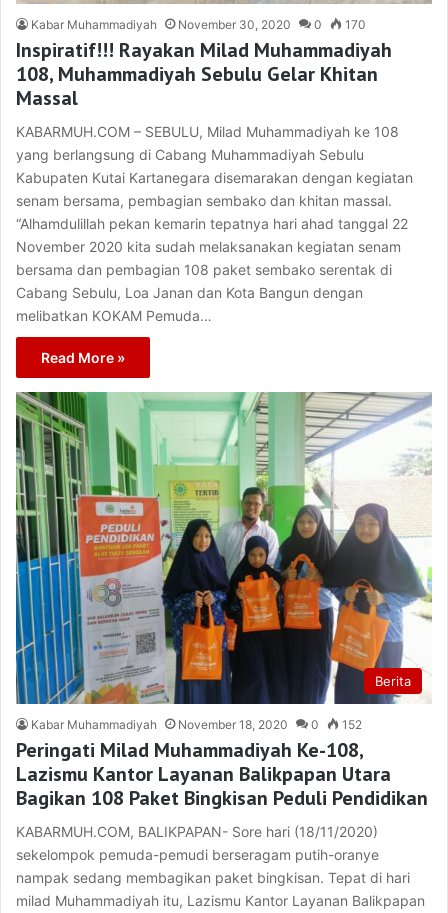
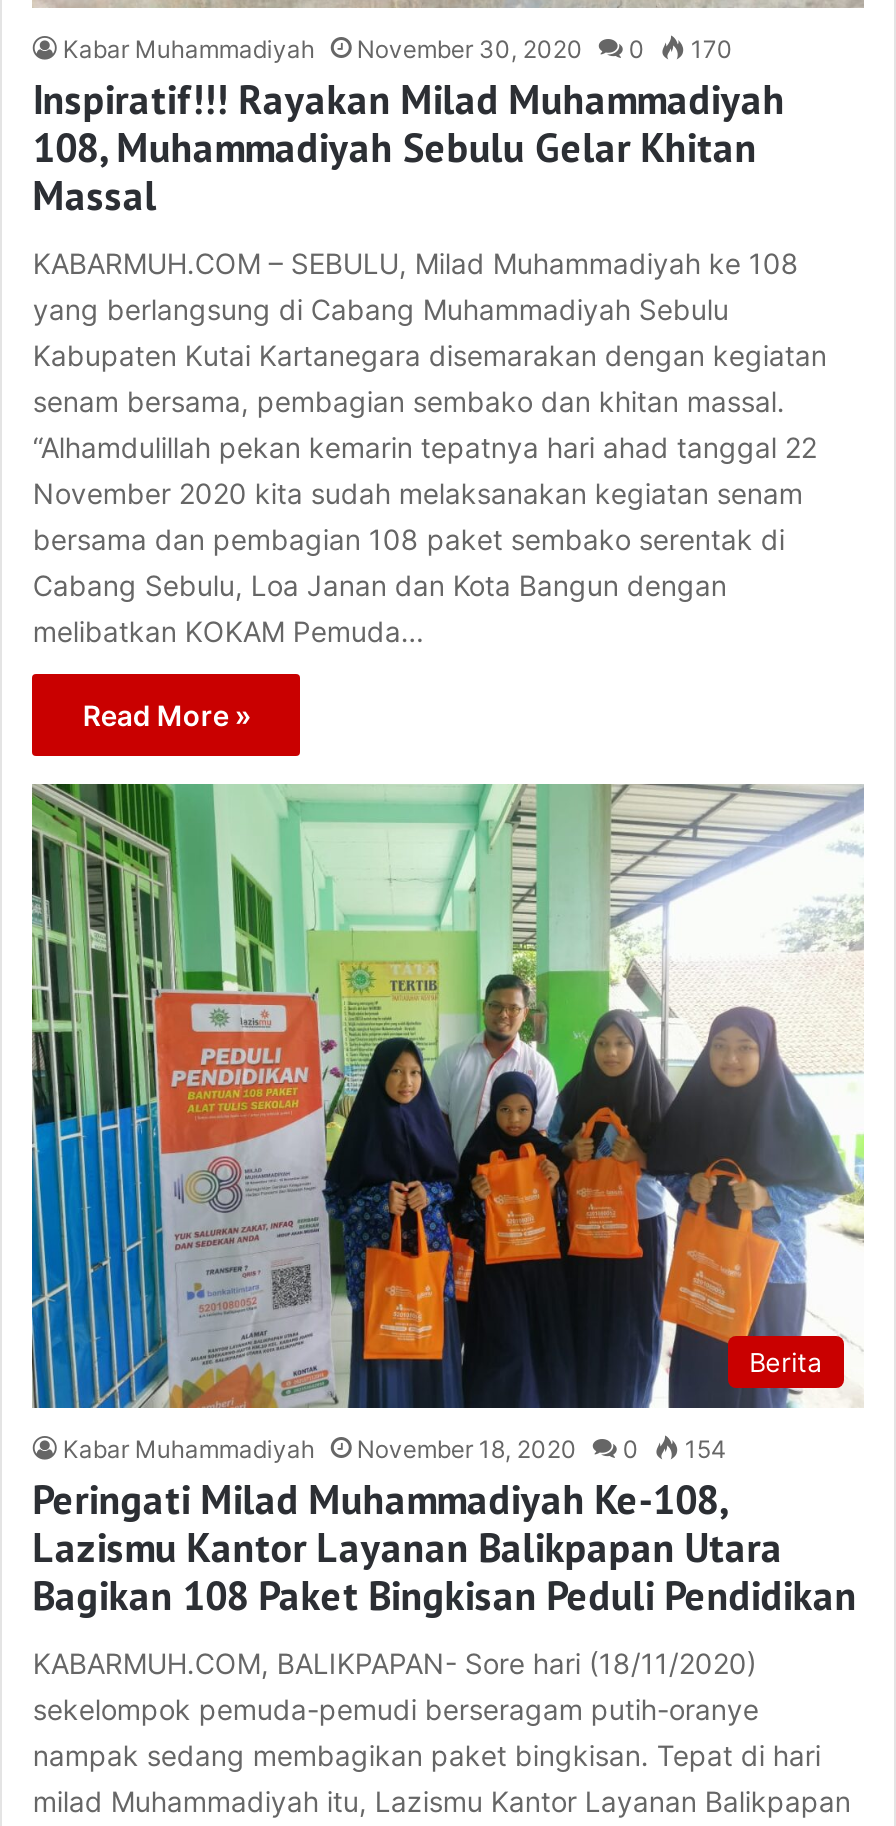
- Kabar Muhammadiyah November 18, 2020 0 152
+ Kabar Muhammadiyah November 18, 2020 0 154
